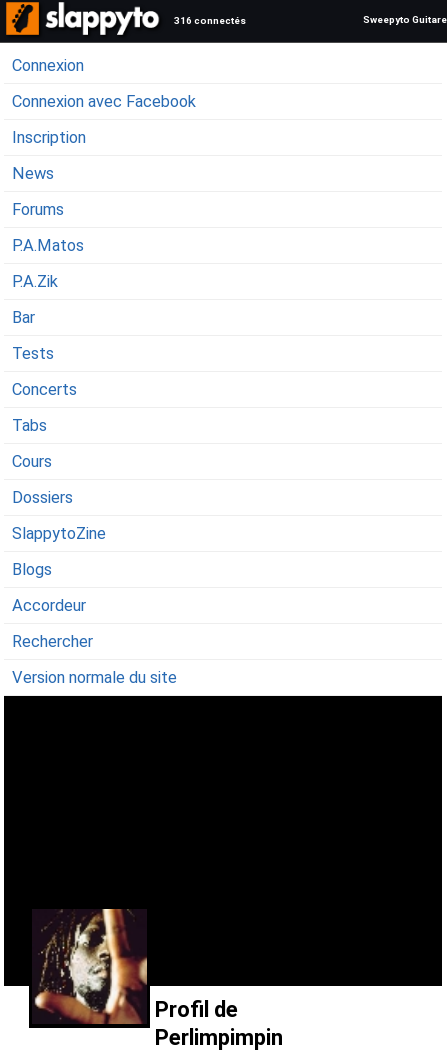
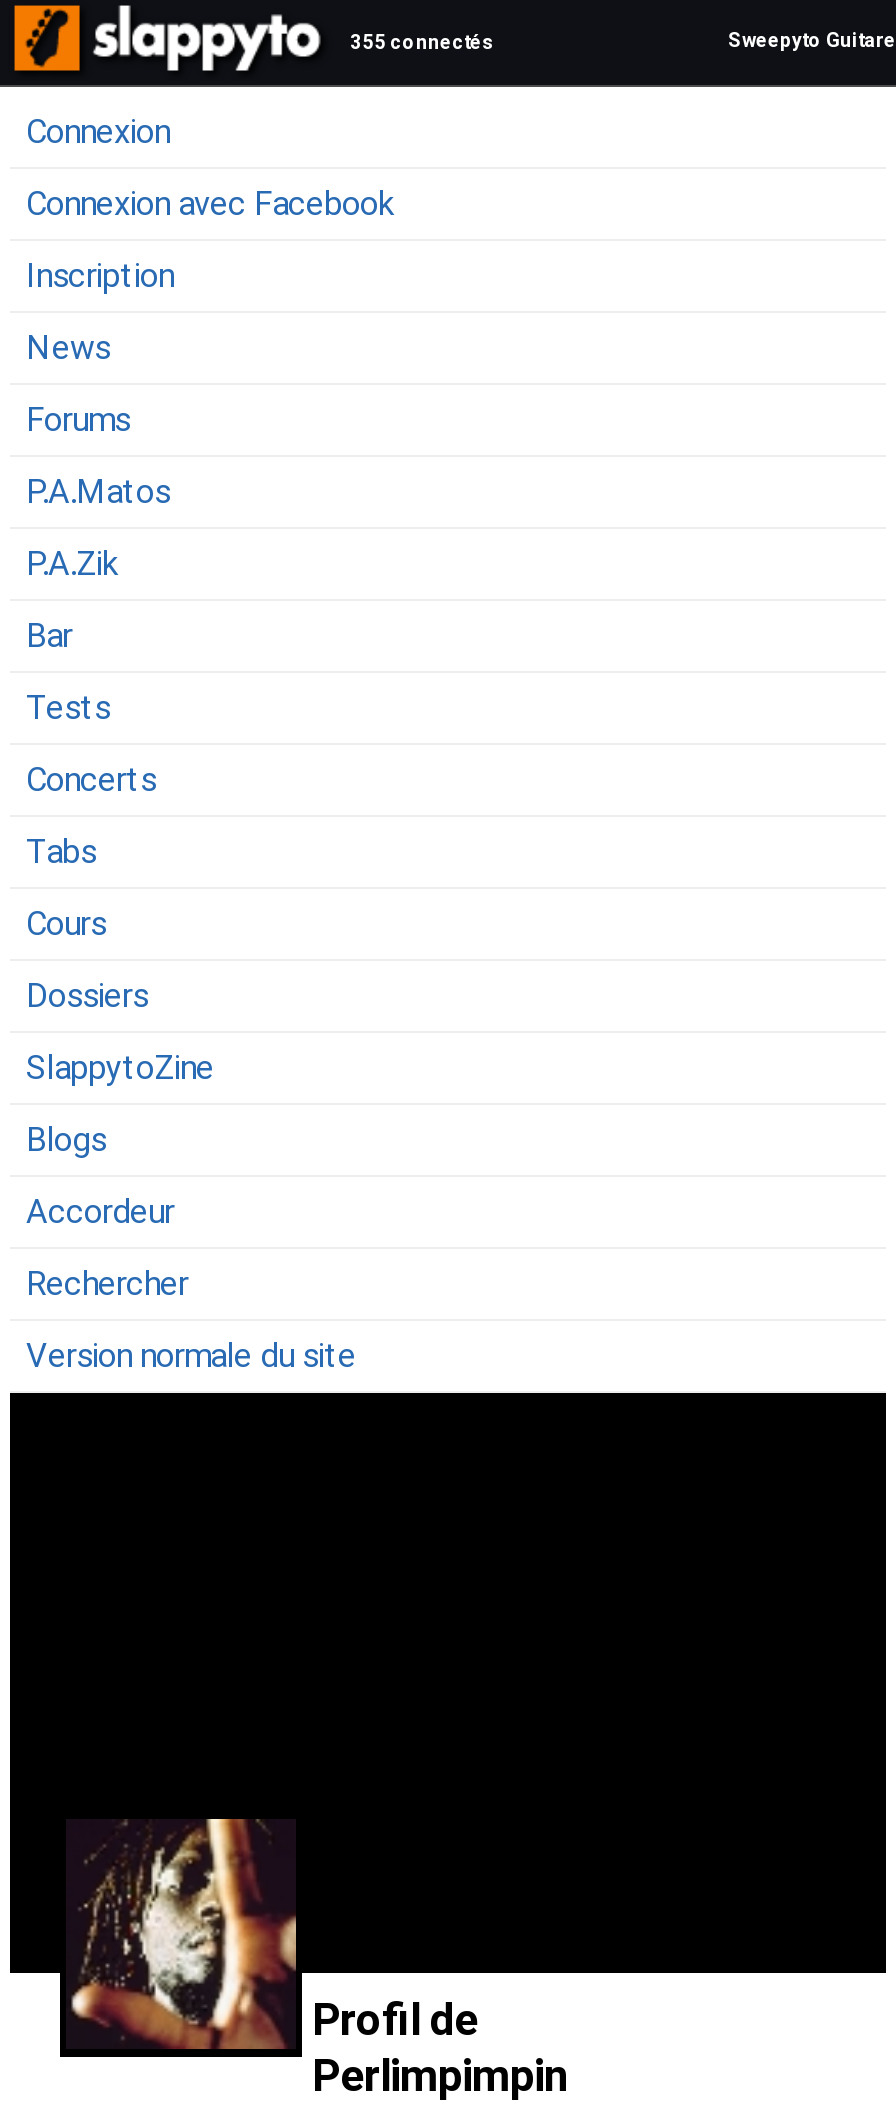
- 316 connectés
+ 355 connectés
